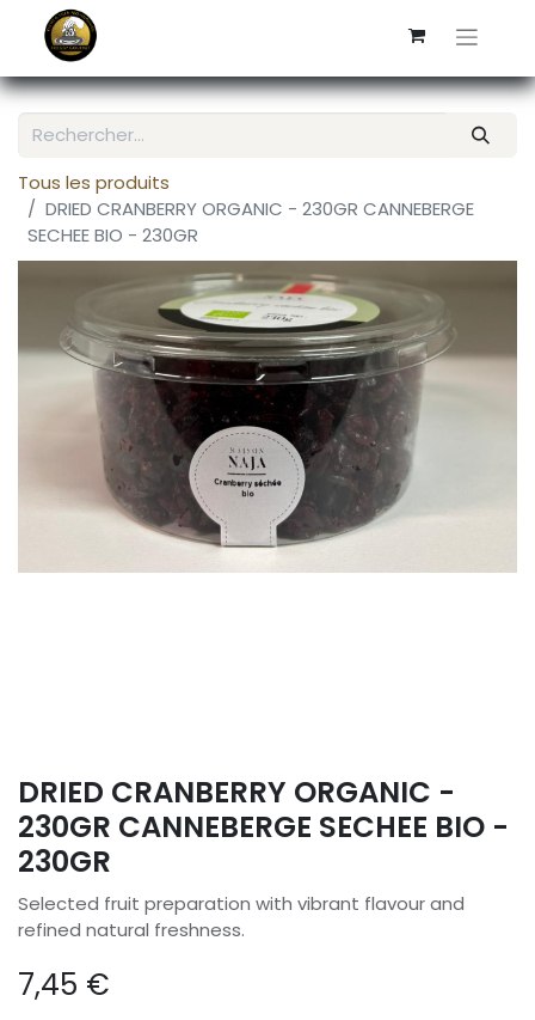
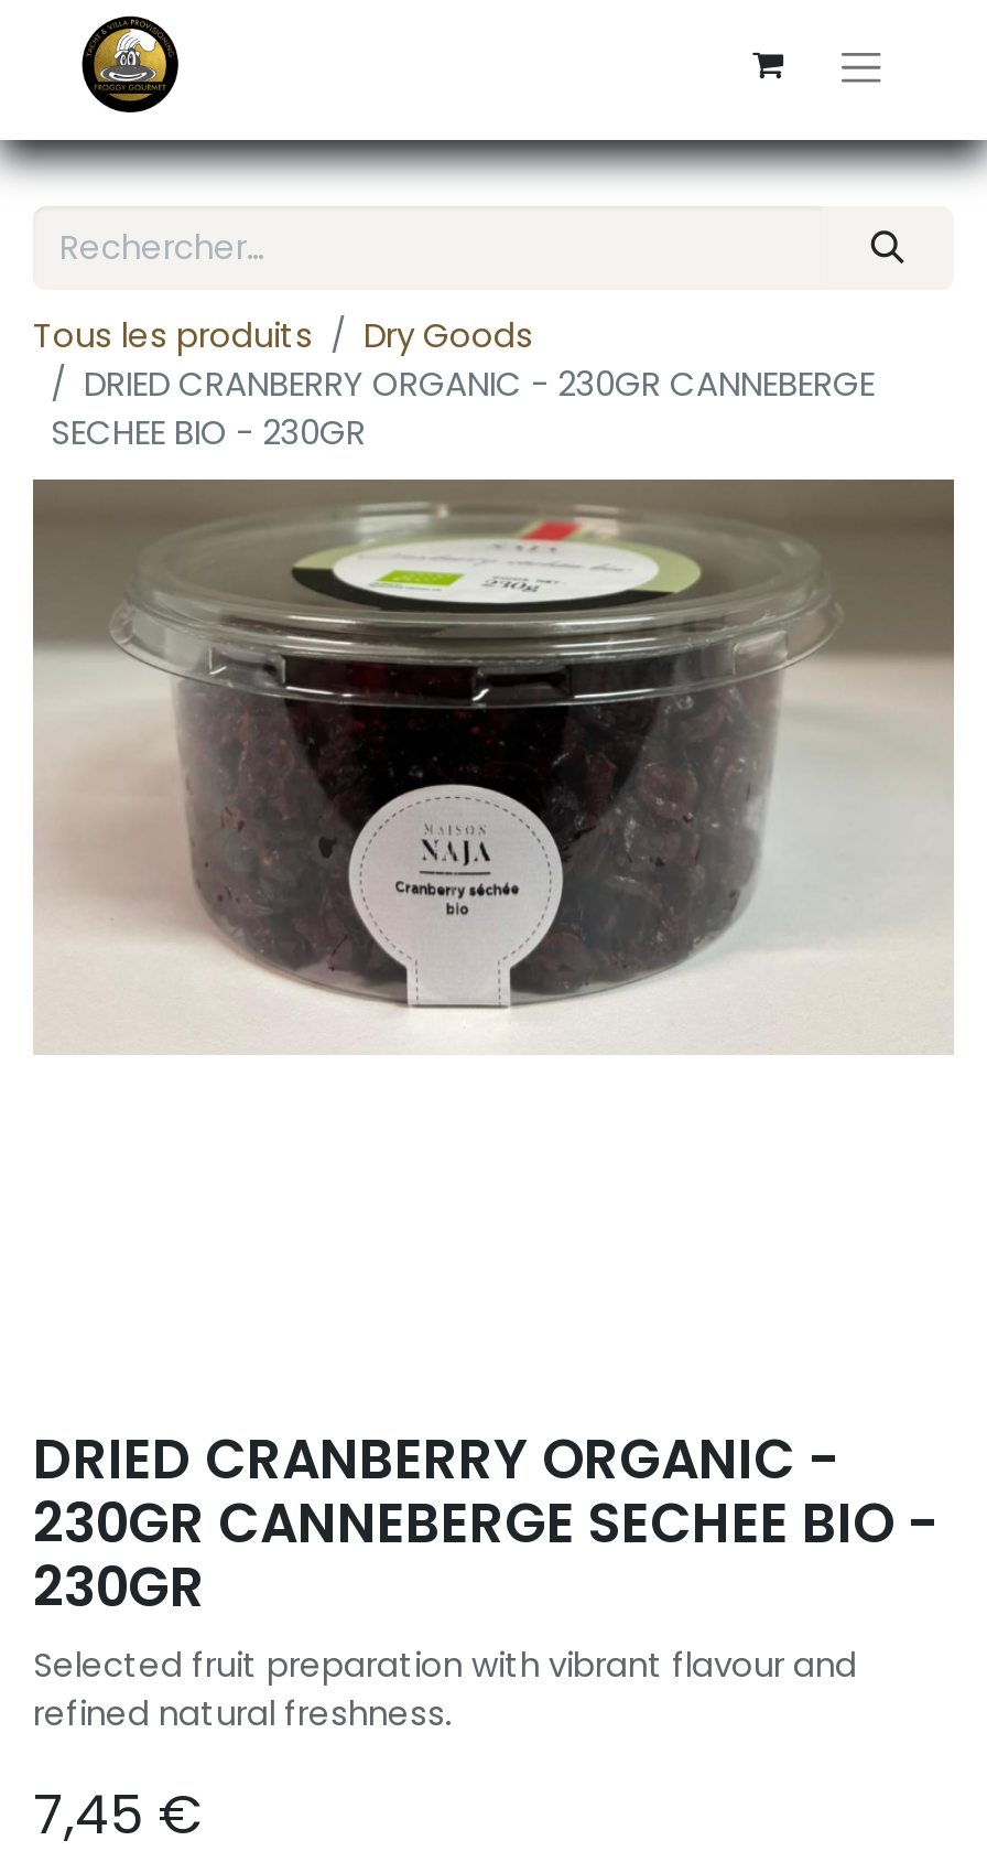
+ Dry Goods
